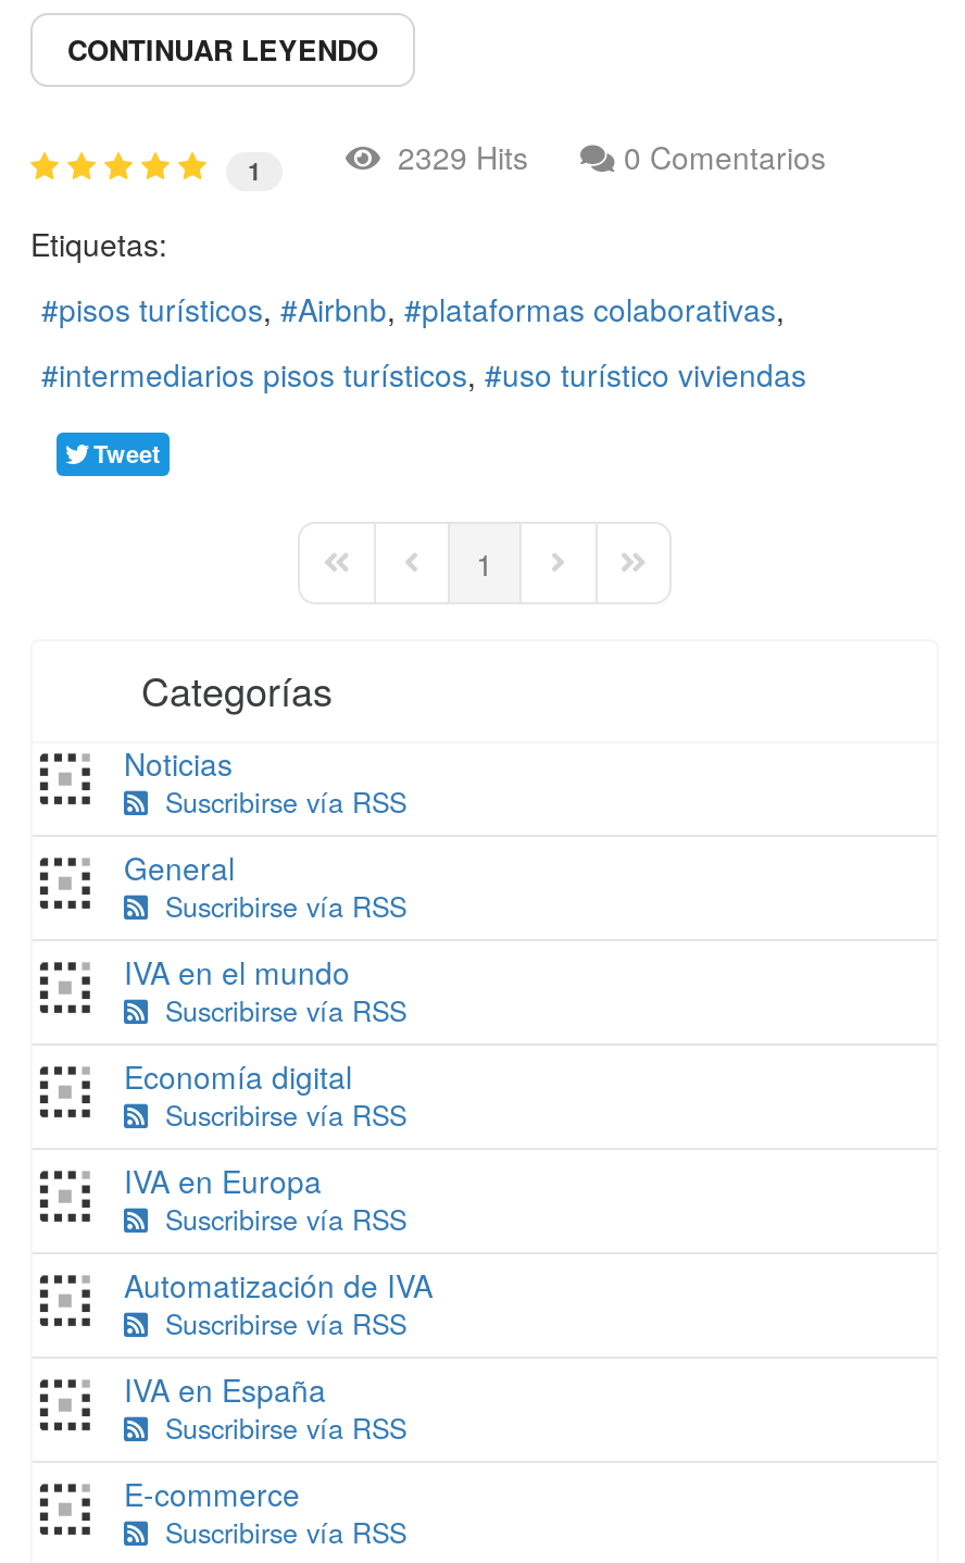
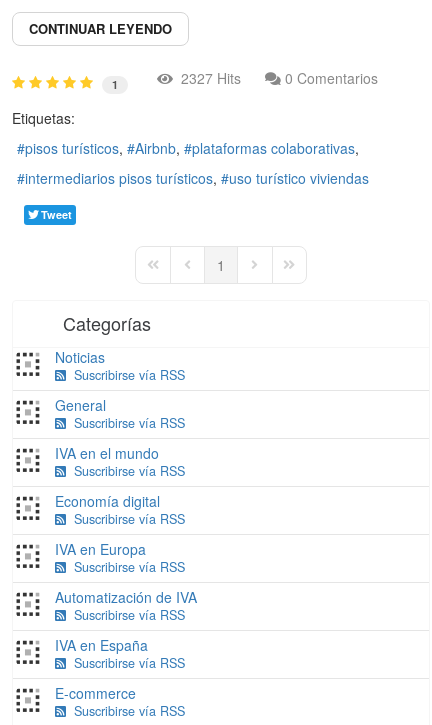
- 2329 Hits
+ 2327 Hits
